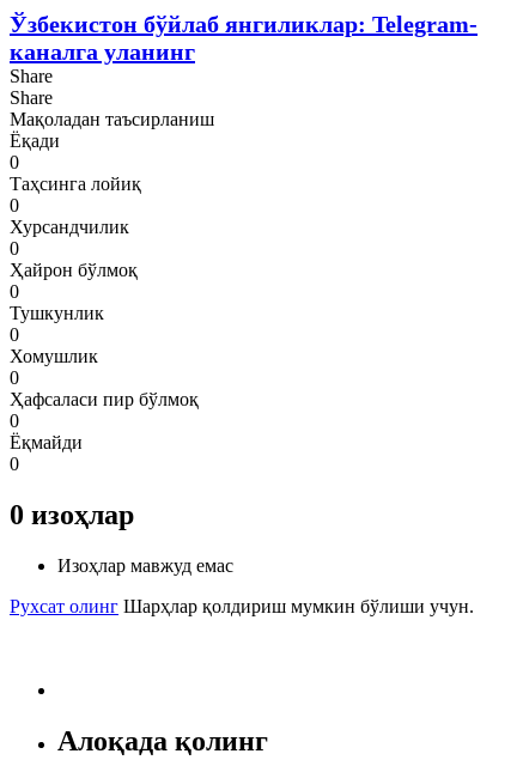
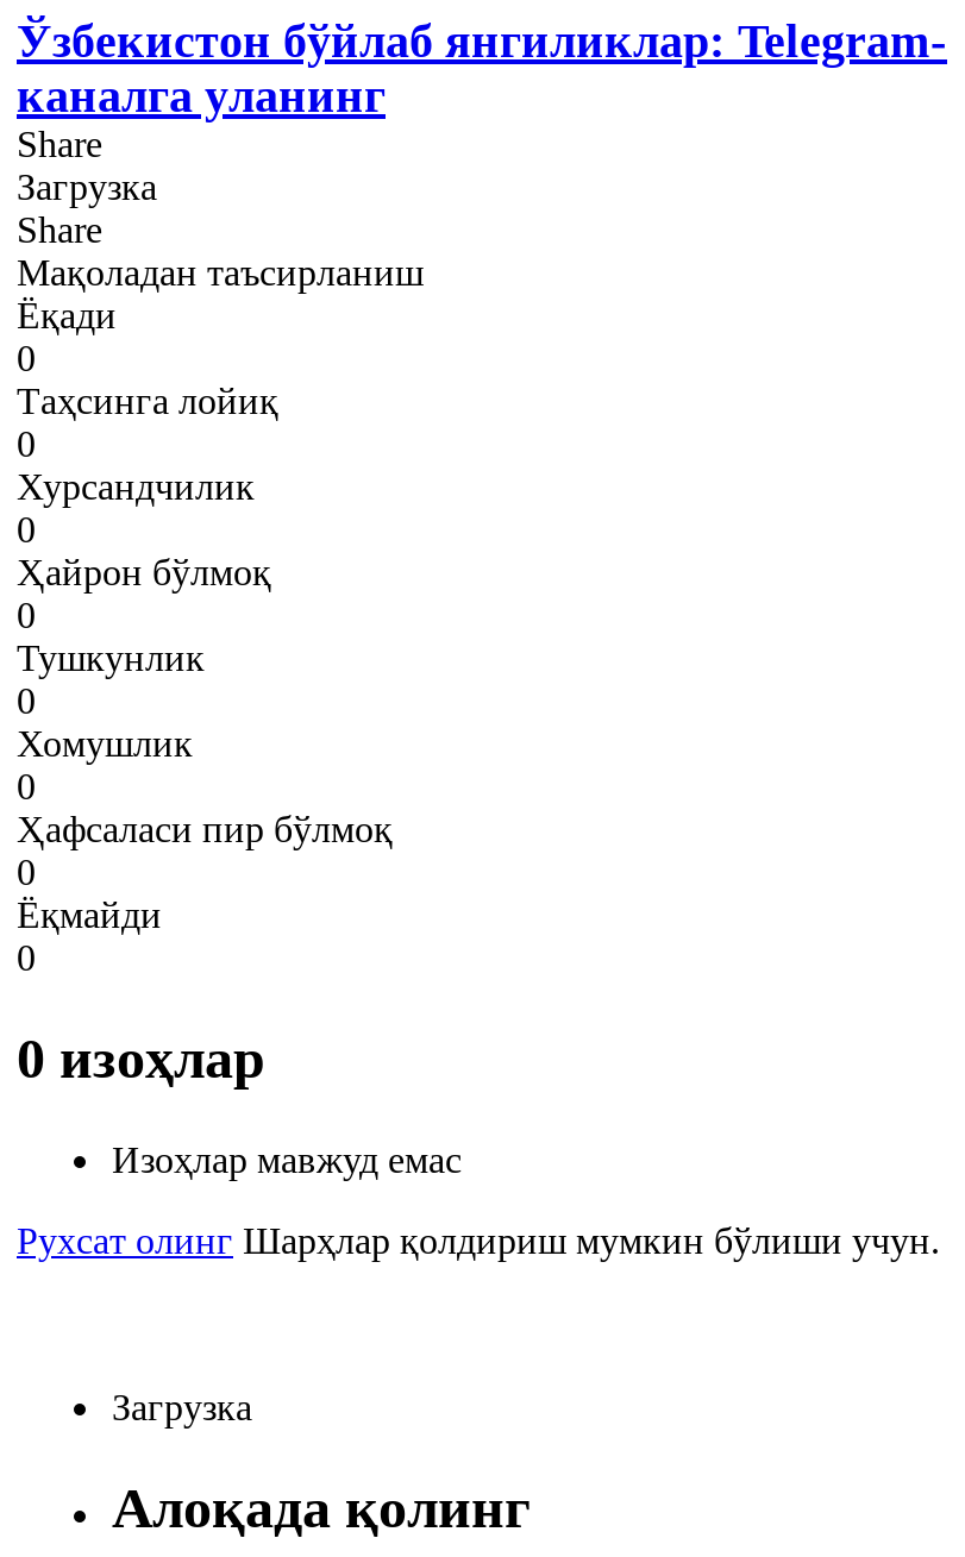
+ Загрузка

+ Загрузка
